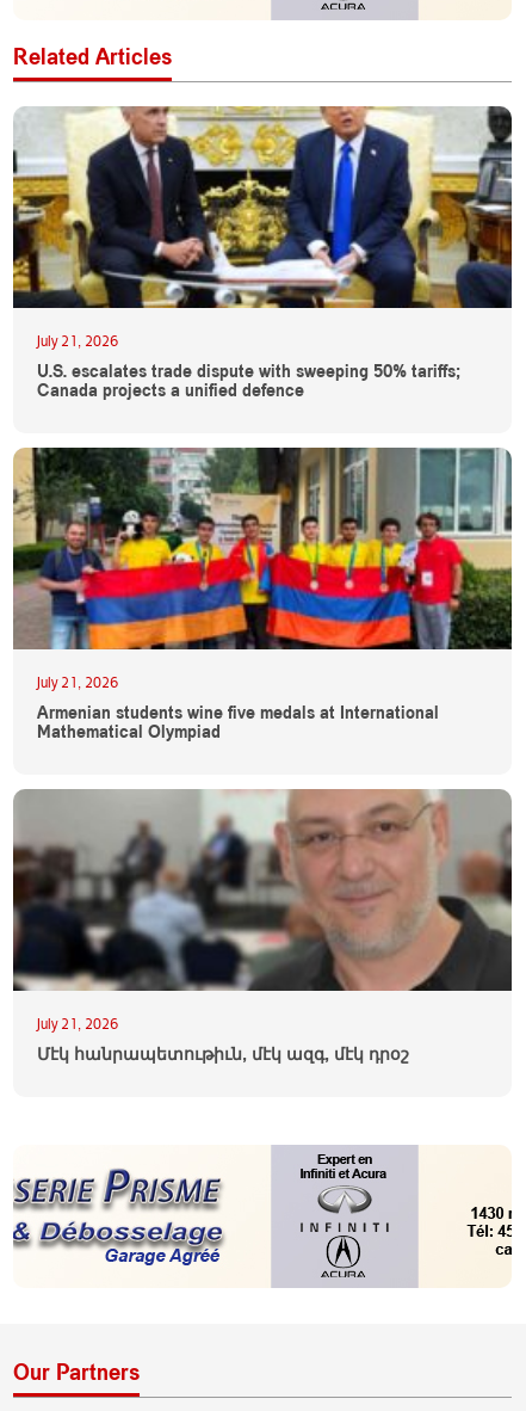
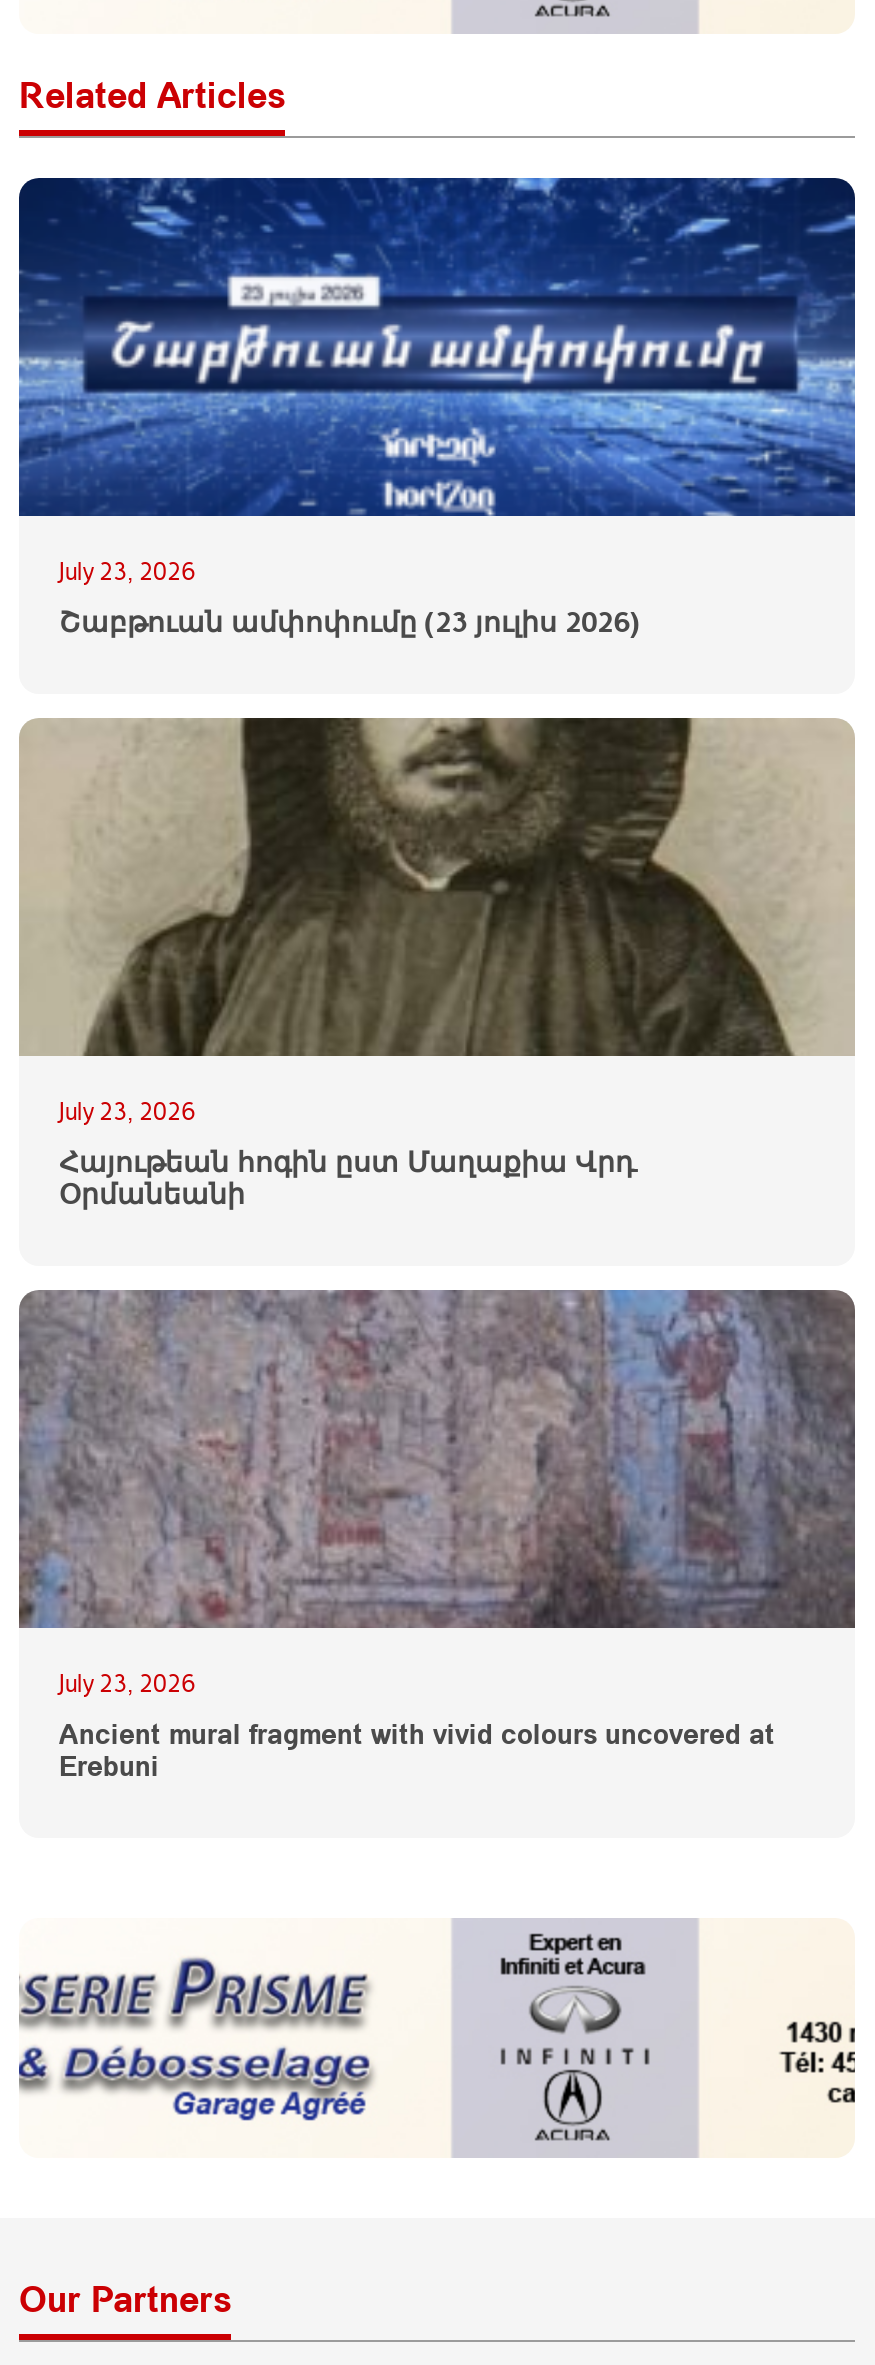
- [image]
- July 21, 2026
+ [image]
+ July 23, 2026

- U.S. escalates trade dispute with sweeping 50% tariffs;
- Canada projects a unified defence
+ Շաբթուան ամփոփումը (23 յուլիս 2026)

- [image]
- July 21, 2026
+ [image]
+ July 23, 2026

- Armenian students wine five medals at International
- Mathematical Olympiad
+ Հայութեան հոգին ըստ Մաղաքիա Վրդ.
+ Օրմանեանի

- [image]
- July 21, 2026
+ [image]
+ July 23, 2026

- Մէկ հանրապետութիւն, մէկ ազգ, մէկ դրօշ
+ Ancient mural fragment with vivid colours uncovered at
+ Erebuni
